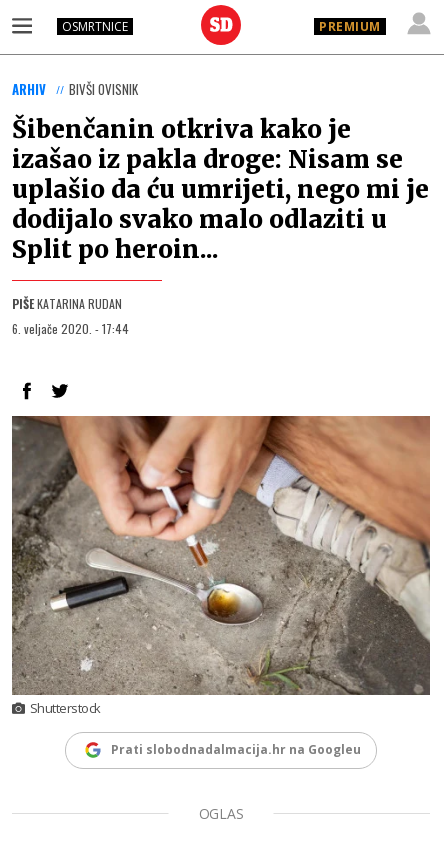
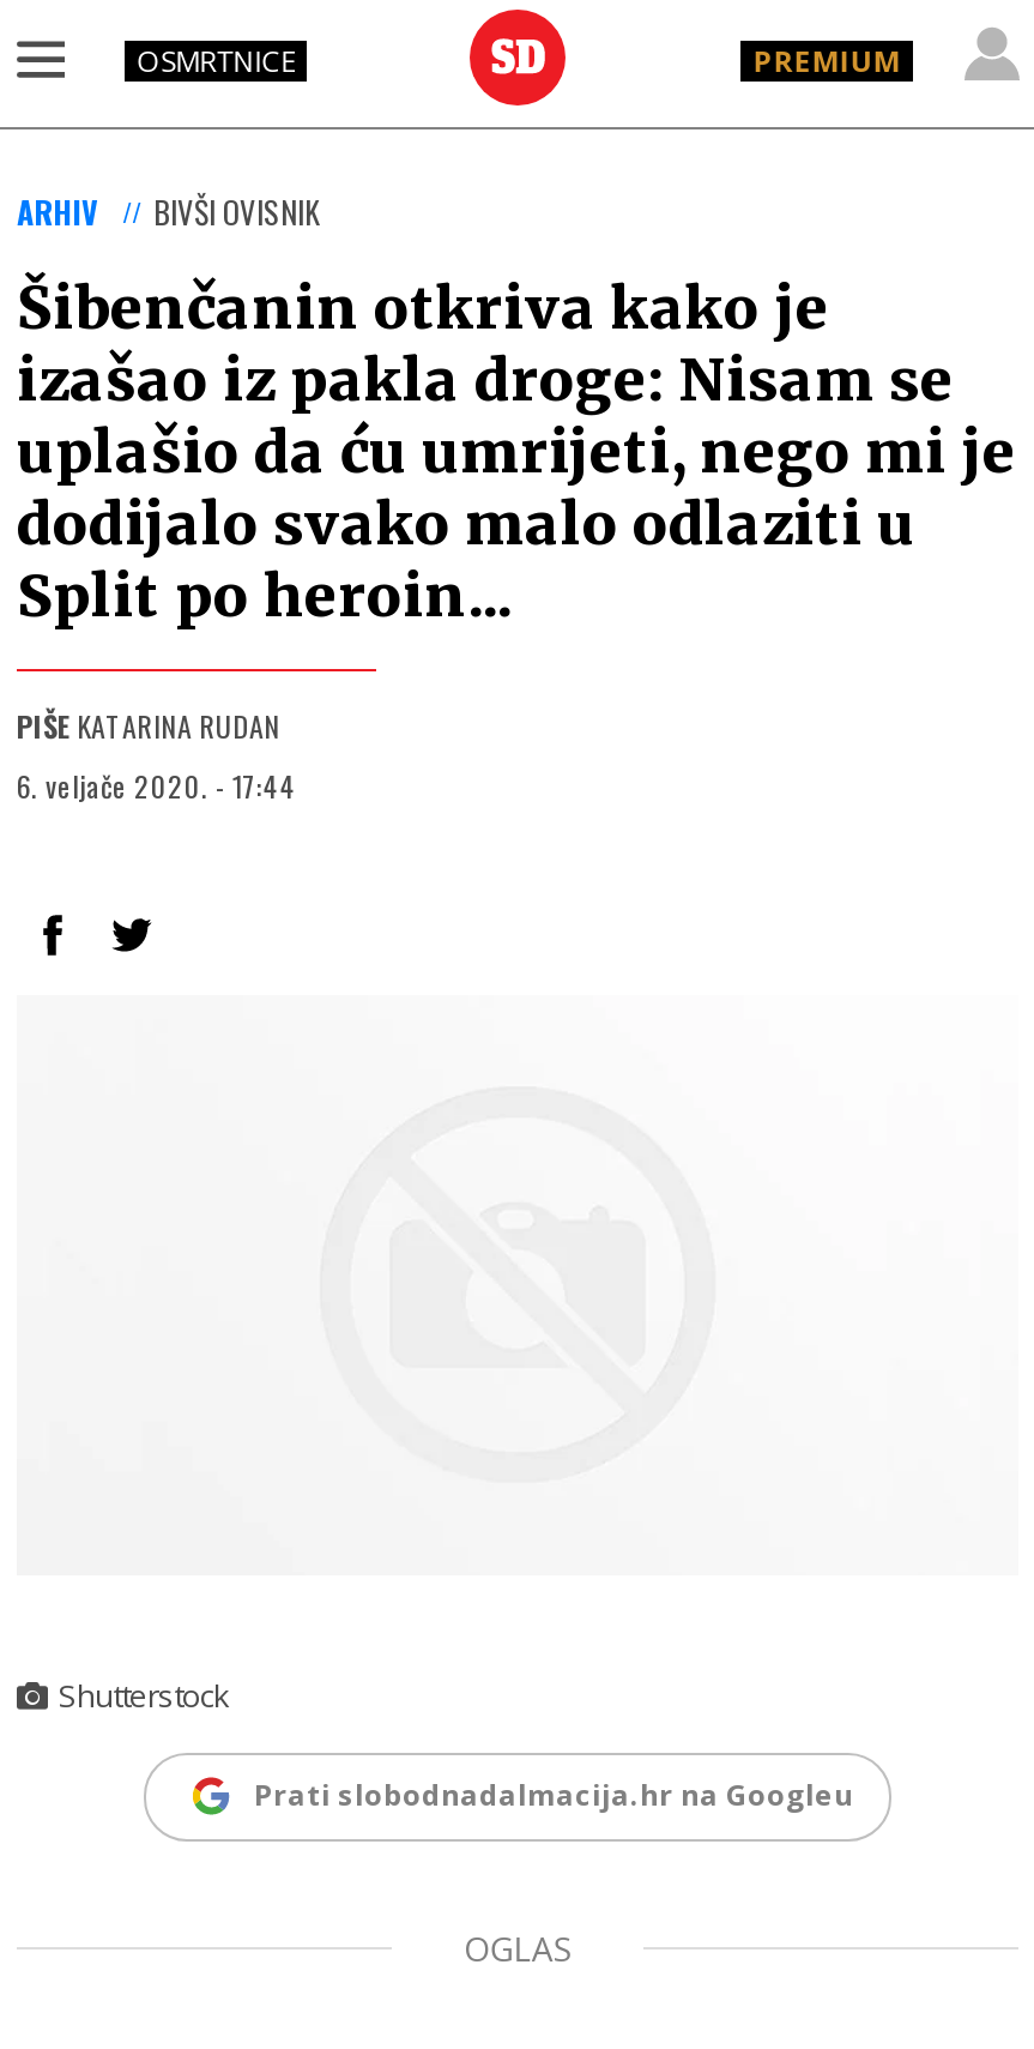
- [image]
